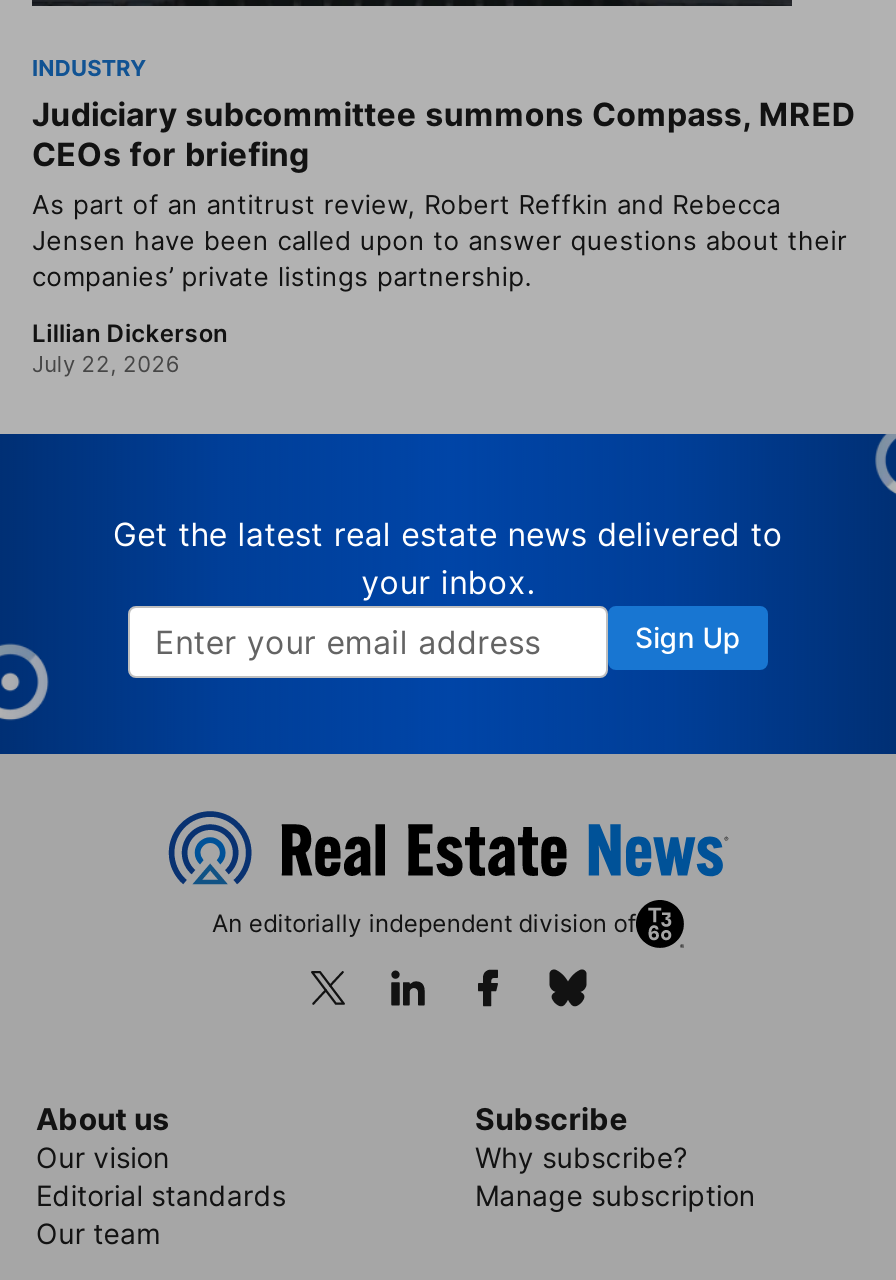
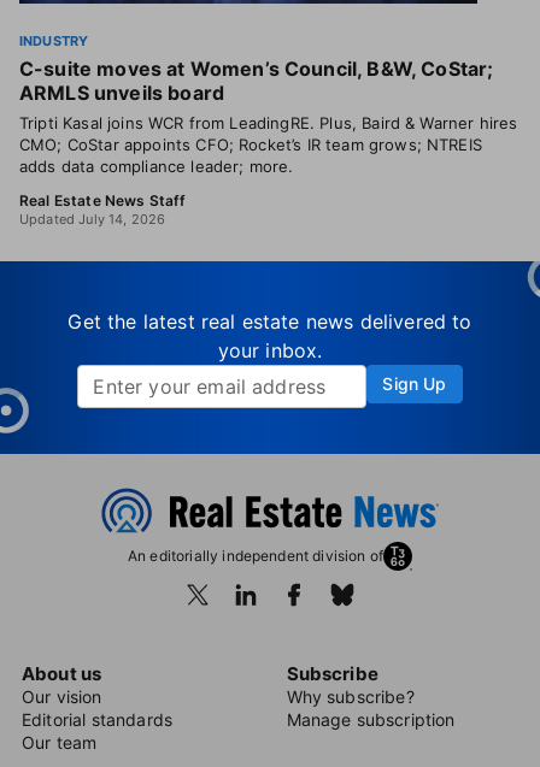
- Judiciary subcommittee summons Compass, MRED
- CEOs for briefing
- As part of an antitrust review, Robert Reffkin and Rebecca
- Jensen have been called upon to answer questions about their
- companies’ private listings partnership.
+ C-suite moves at Women’s Council, B&W, CoStar;
+ ARMLS unveils board
+ Tripti Kasal joins WCR from LeadingRE. Plus, Baird & Warner hires
+ CMO; CoStar appoints CFO; Rocket’s IR team grows; NTREIS
+ adds data compliance leader; more.

- Lillian Dickerson
- July 22, 2026
+ Real Estate News Staff
+ Updated July 14, 2026
